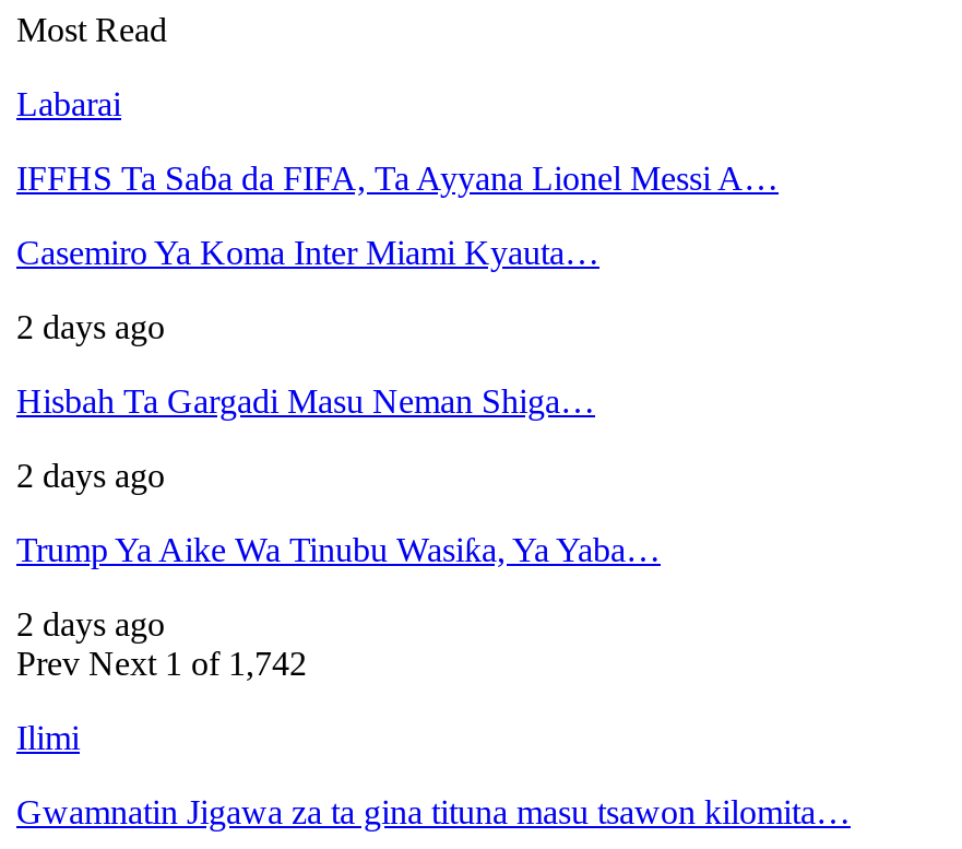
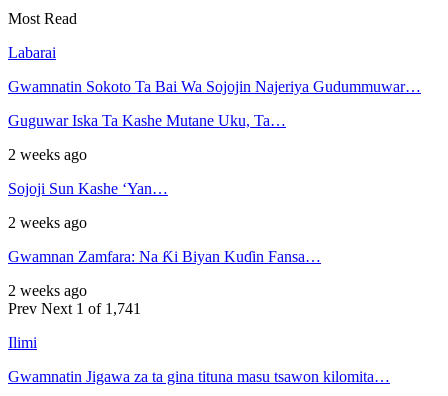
- IFFHS Ta Saɓa da FIFA, Ta Ayyana Lionel Messi A…
+ Gwamnatin Sokoto Ta Bai Wa Sojojin Najeriya Gudummuwar…

- Casemiro Ya Koma Inter Miami Kyauta…
+ Guguwar Iska Ta Kashe Mutane Uku, Ta…

- 2 days ago
+ 2 weeks ago

- Hisbah Ta Gargadi Masu Neman Shiga…
+ Sojoji Sun Kashe ‘Yan…

- 2 days ago
+ 2 weeks ago

- Trump Ya Aike Wa Tinubu Wasiƙa, Ya Yaba…
+ Gwamnan Zamfara: Na Ƙi Biyan Kuɗin Fansa…

- 2 days ago
- Prev Next 1 of 1,742
+ 2 weeks ago
+ Prev Next 1 of 1,741
